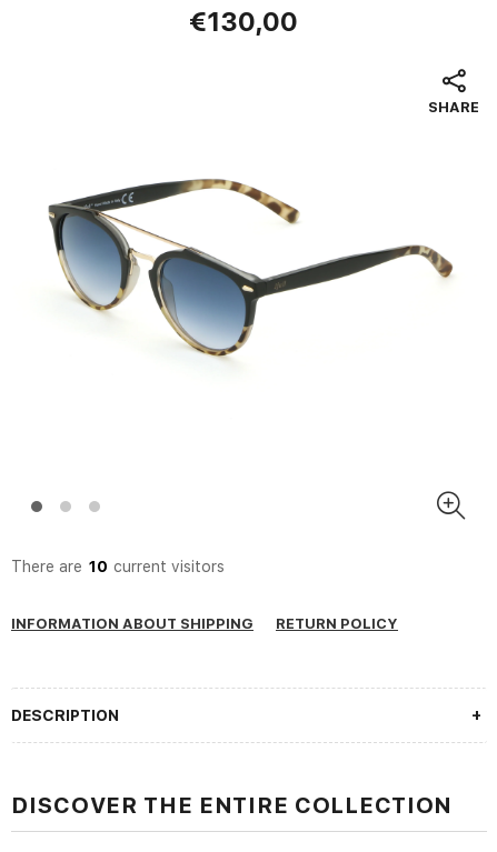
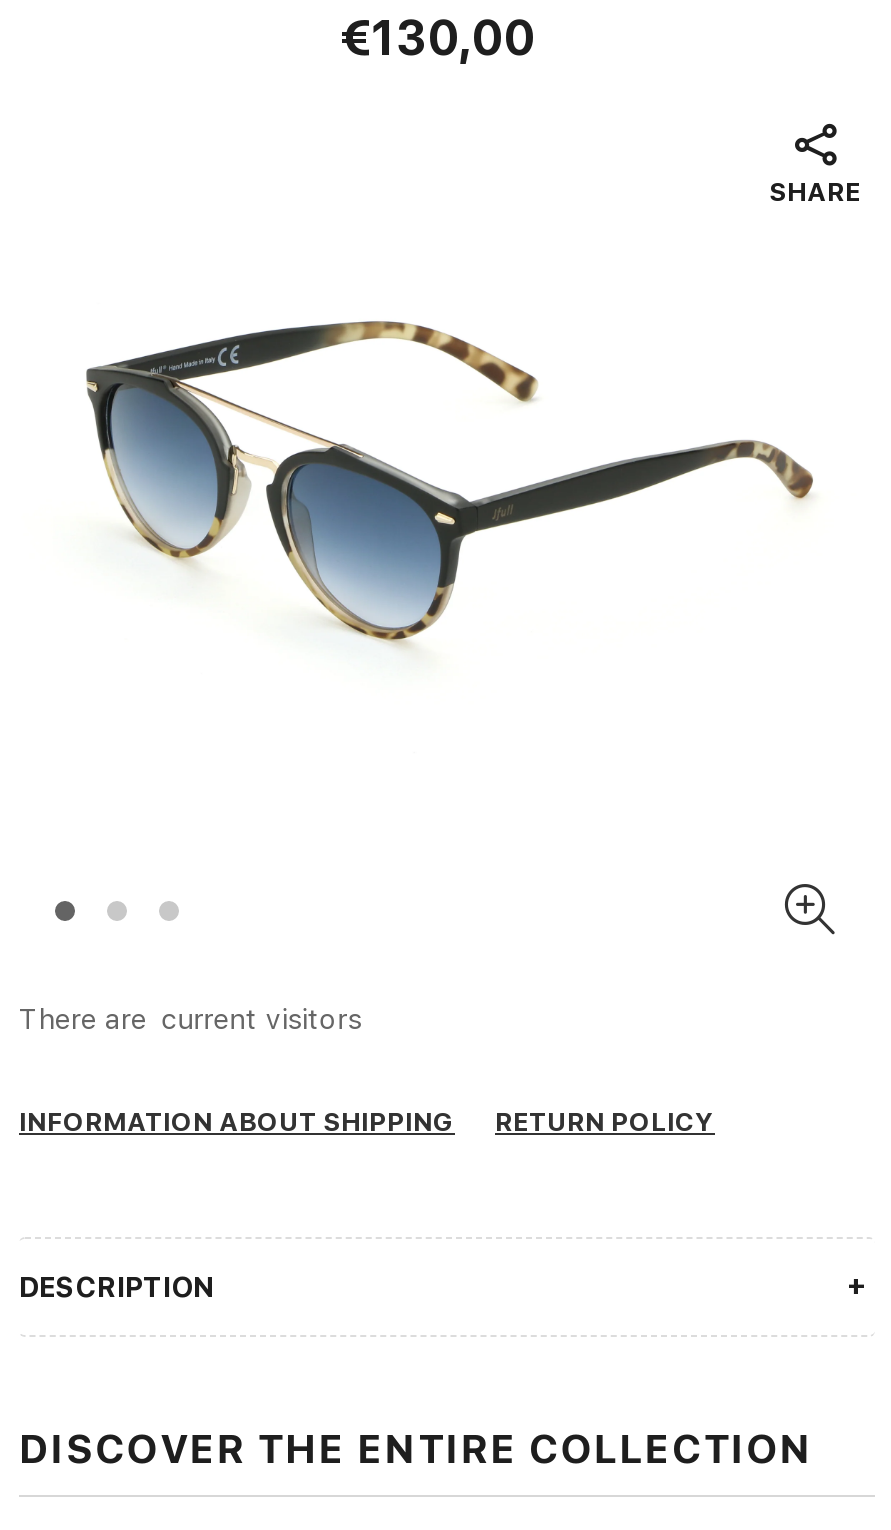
- There are 10 current visitors
+ There are current visitors
